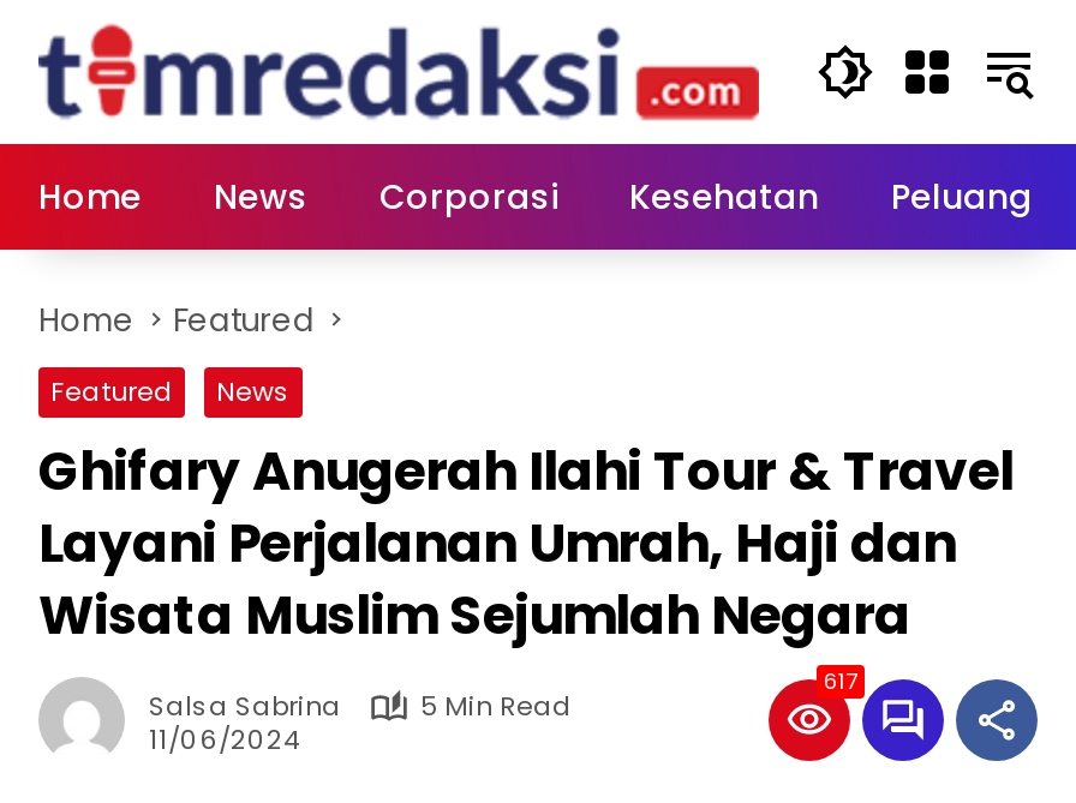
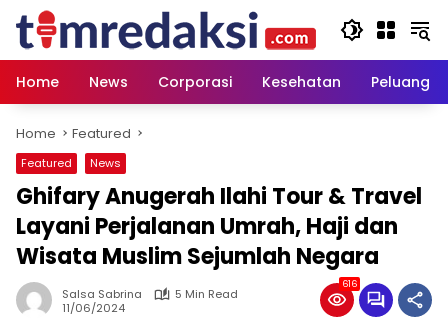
- 617
+ 616
